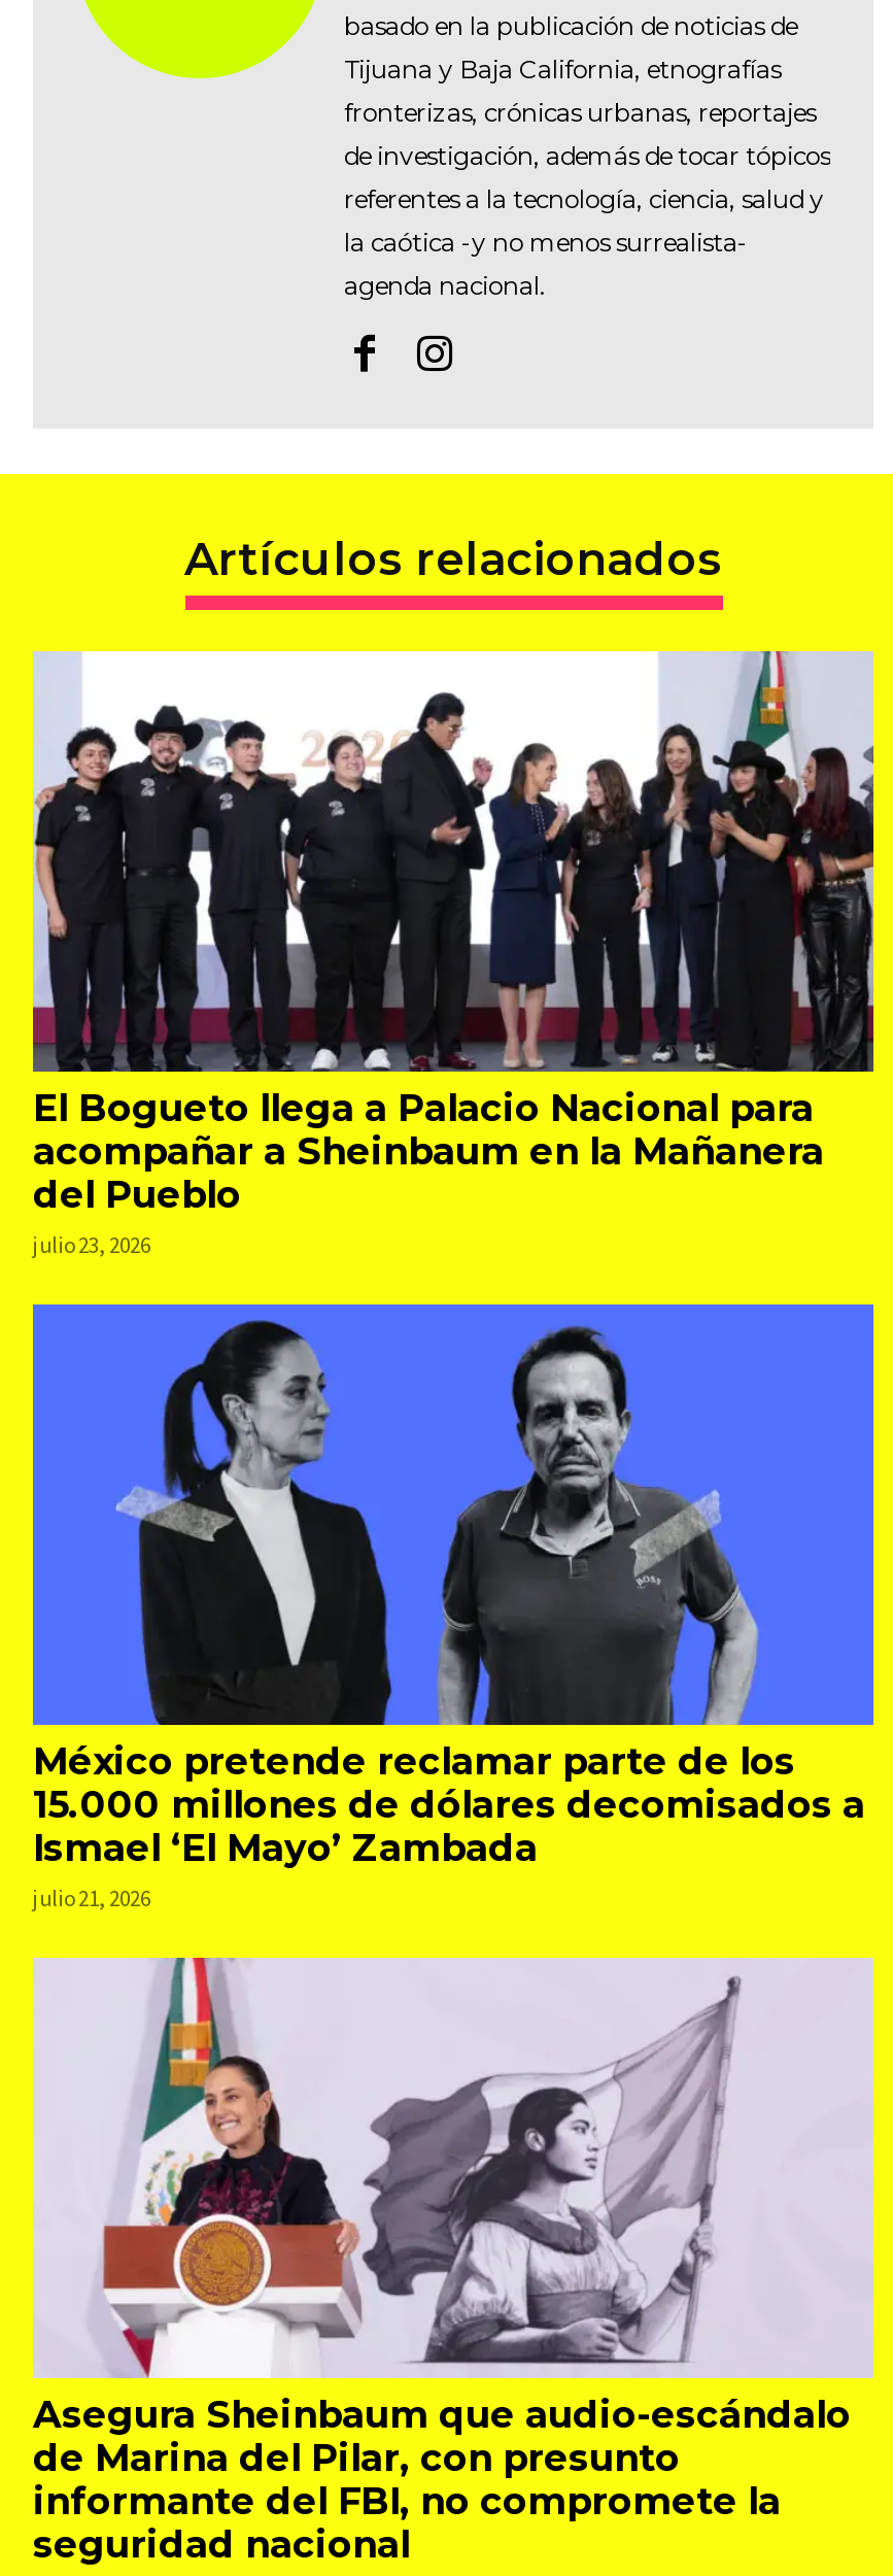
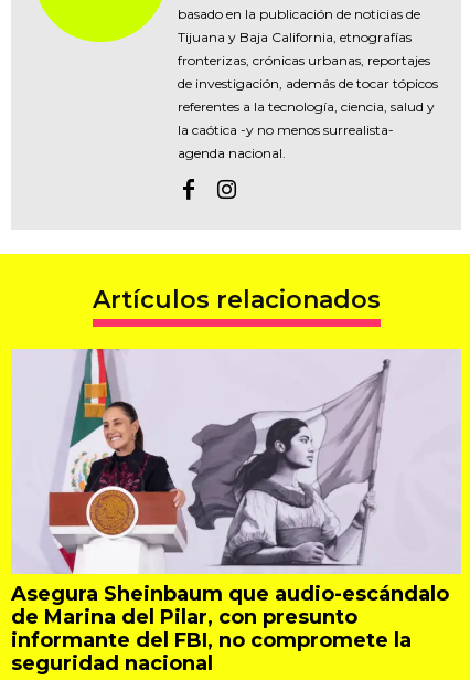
- [image]
- El Bogueto llega a Palacio Nacional para
- acompañar a Sheinbaum en la Mañanera
- del Pueblo
- julio 23, 2026

- [image]
- México pretende reclamar parte de los
- 15.000 millones de dólares decomisados a
- Ismael ‘El Mayo’ Zambada
- julio 21, 2026
